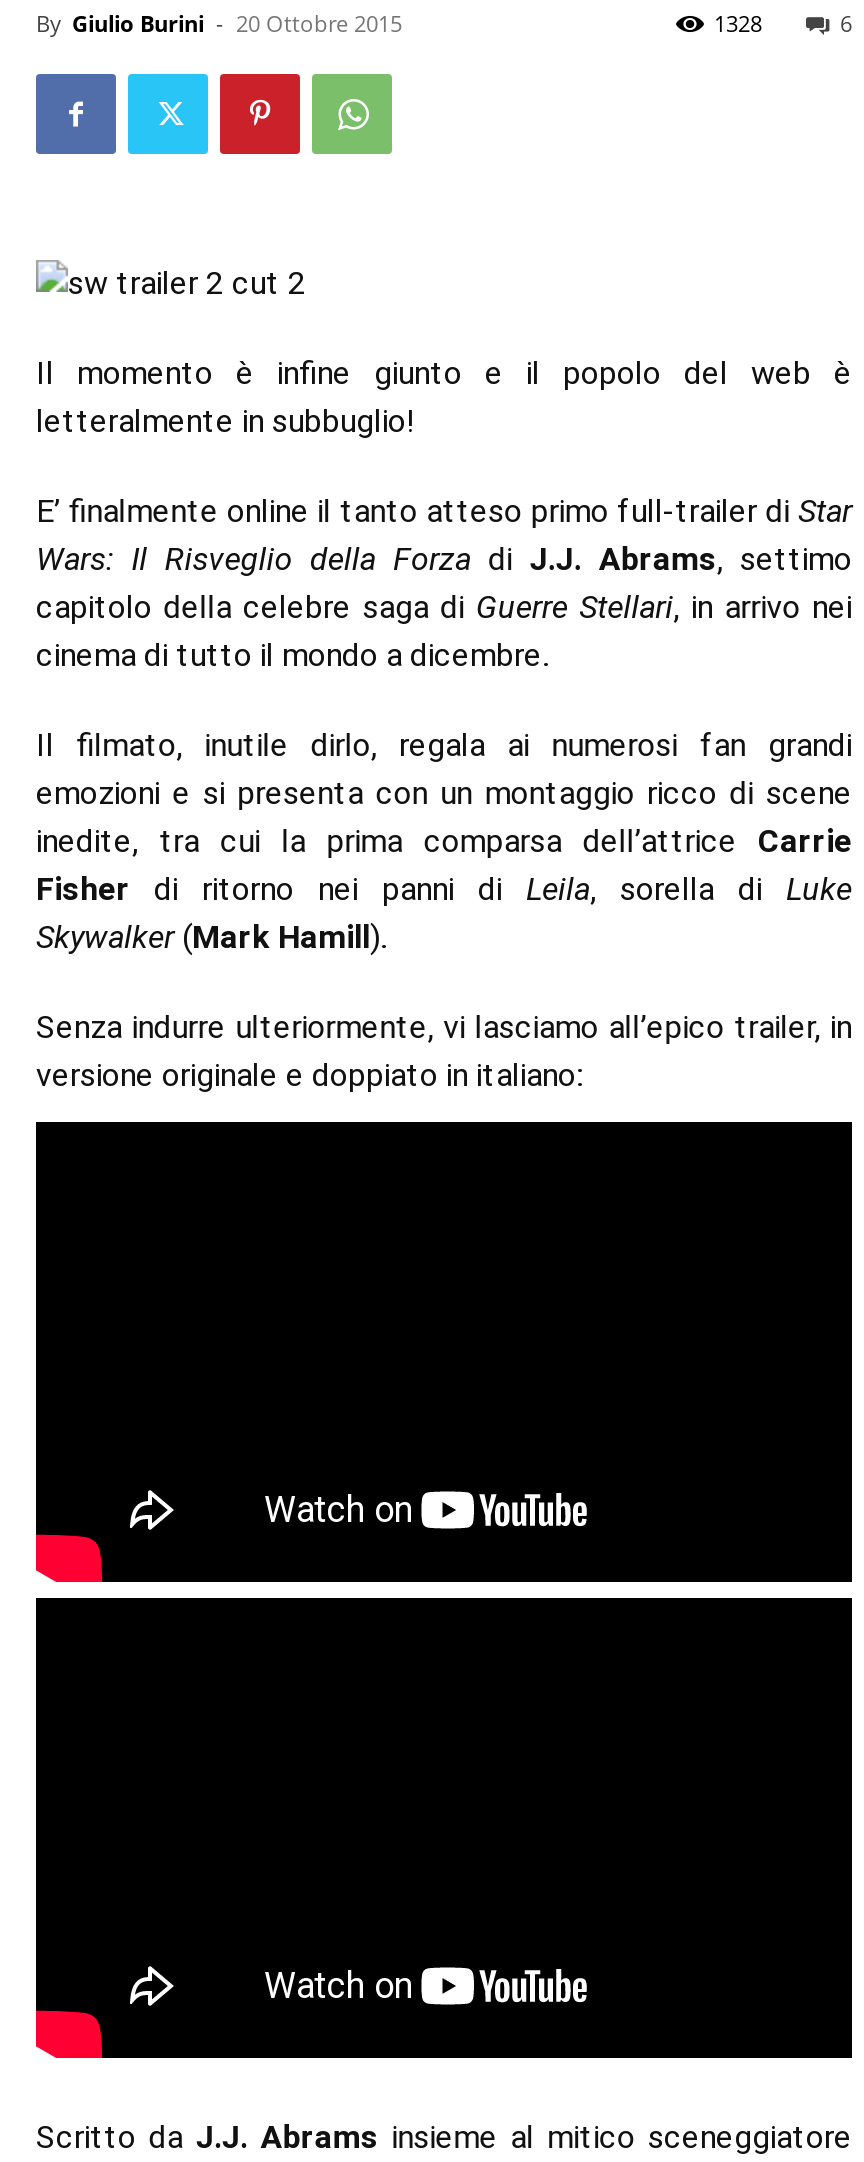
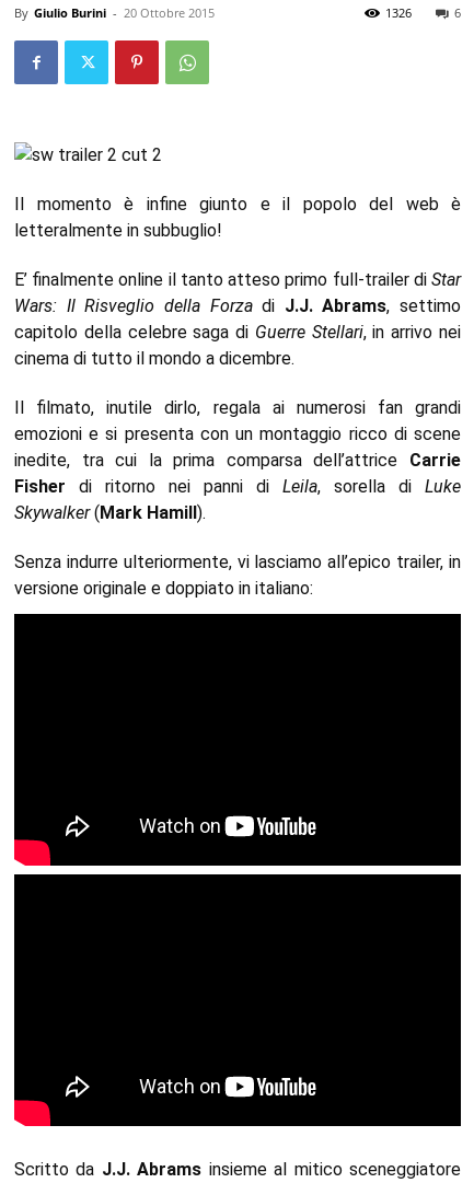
- 1328
+ 1326
